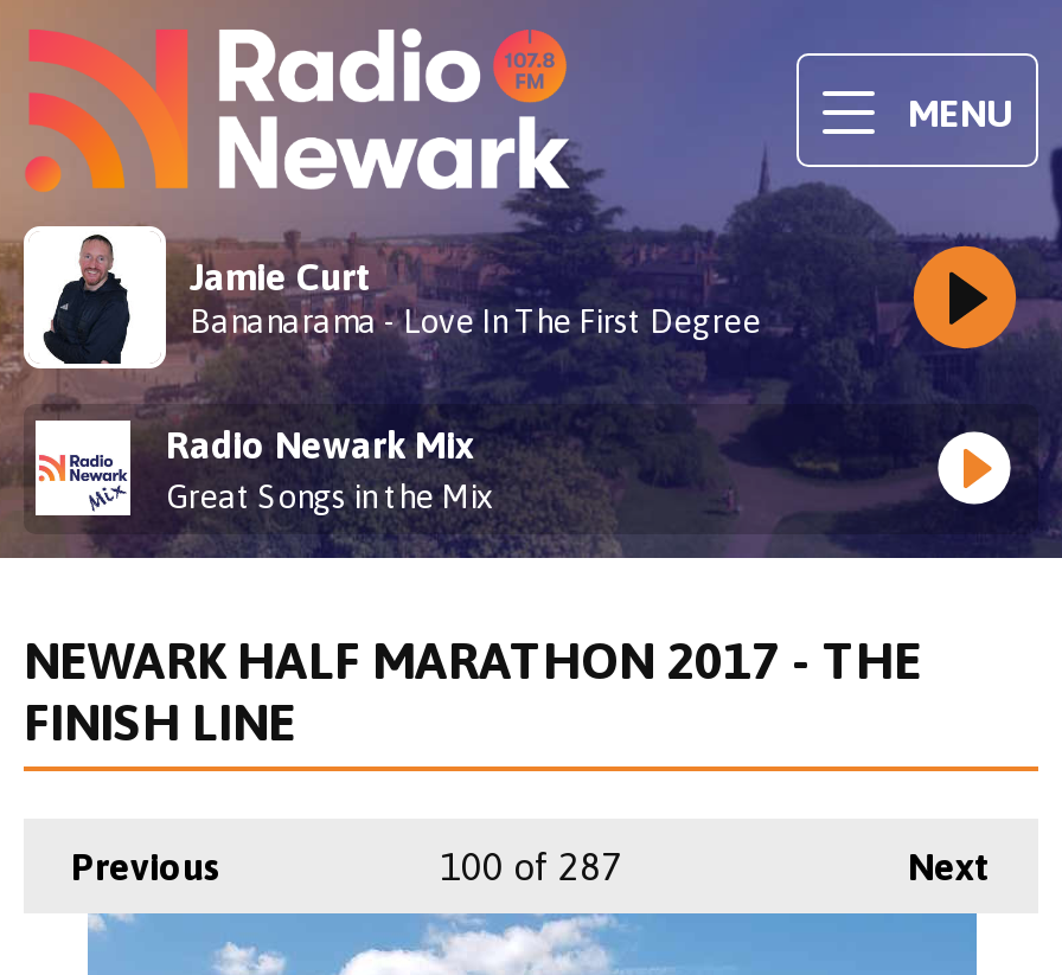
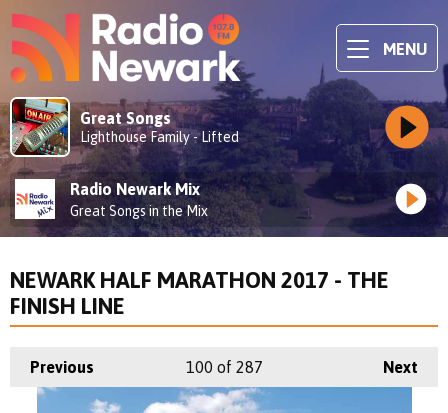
- [image]
- Jamie Curt
- Bananarama - Love In The First Degree
+ [image]
+ Great Songs
+ Lighthouse Family - Lifted
